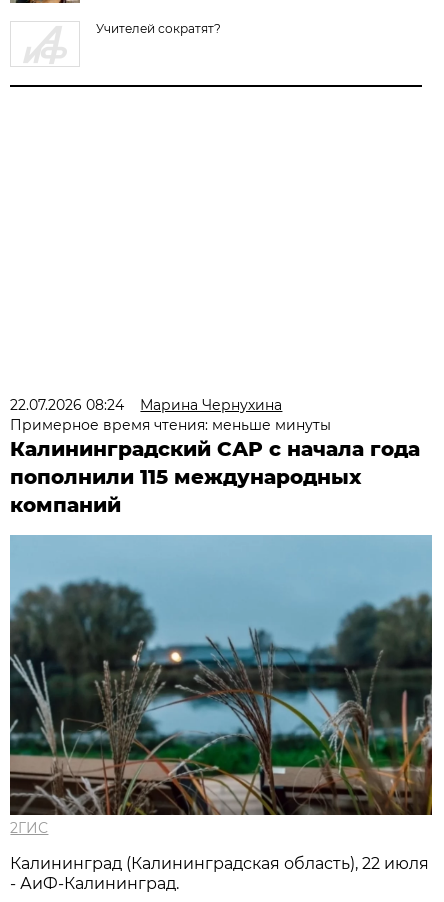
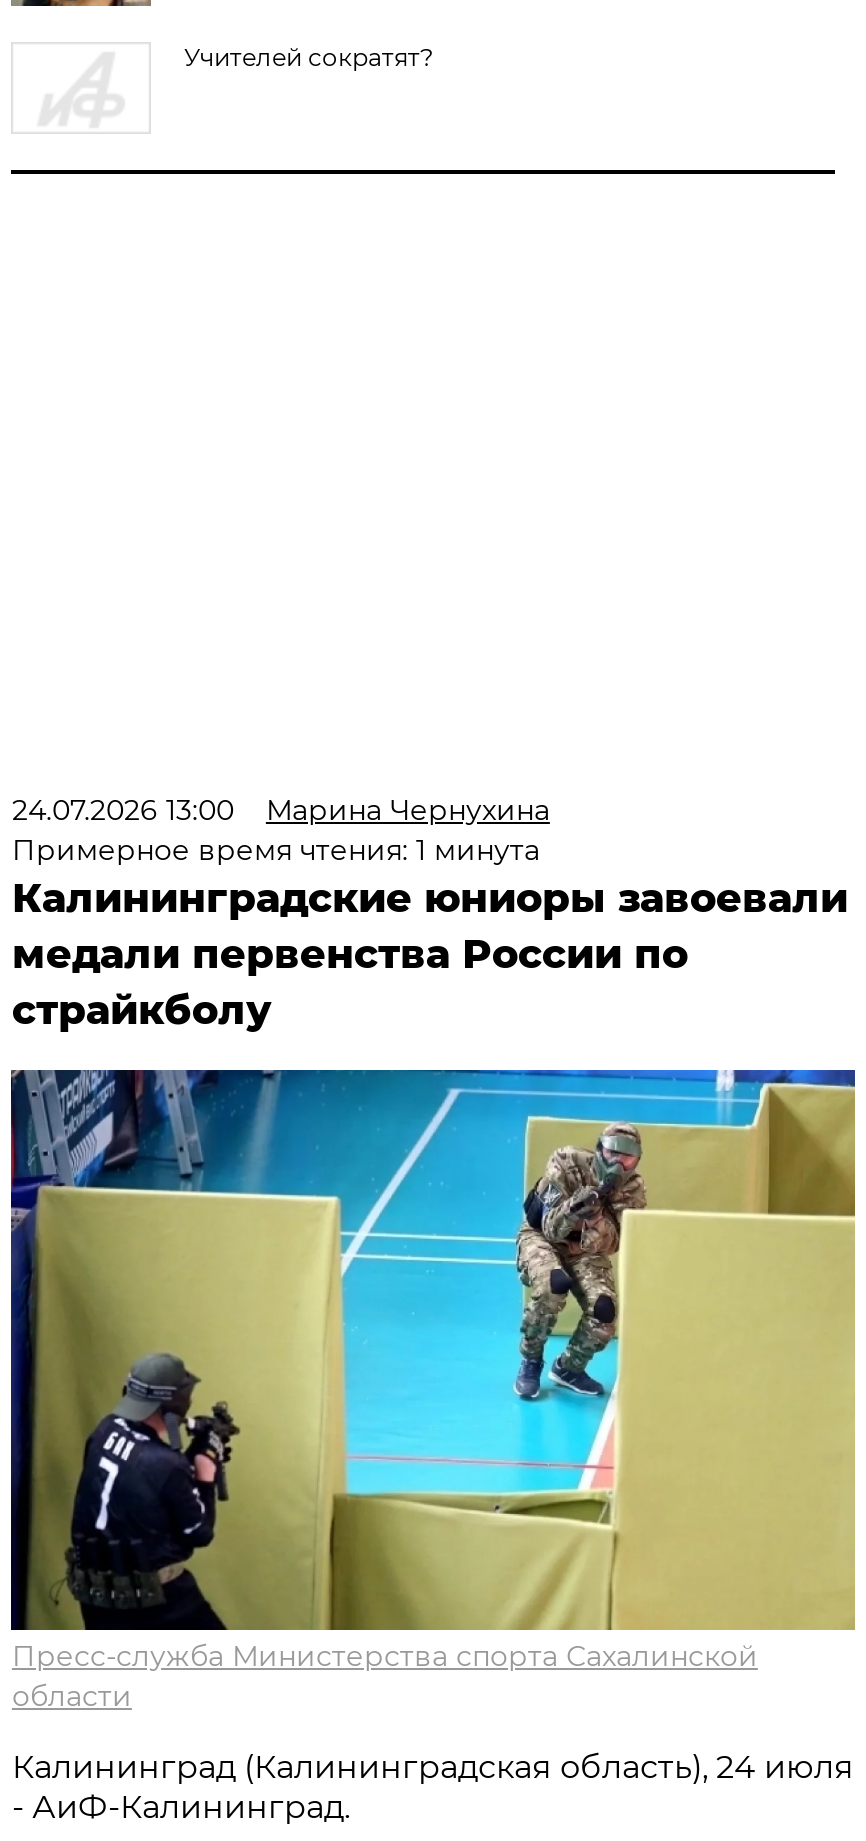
- 22.07.2026 08:24 Марина Чернухина
+ 24.07.2026 13:00 Марина Чернухина

- Примерное время чтения: меньше минуты
- Калининградский САР с начала года
- пополнили 115 международных
- компаний
+ Примерное время чтения: 1 минута
+ Калининградские юниоры завоевали
+ медали первенства России по
+ страйкболу

- [image]
- 2ГИС
+ [image]
+ Пресс-служба Министерства спорта Сахалинской
+ области

- Калининград (Калининградская область), 22 июля
+ Калининград (Калининградская область), 24 июля
